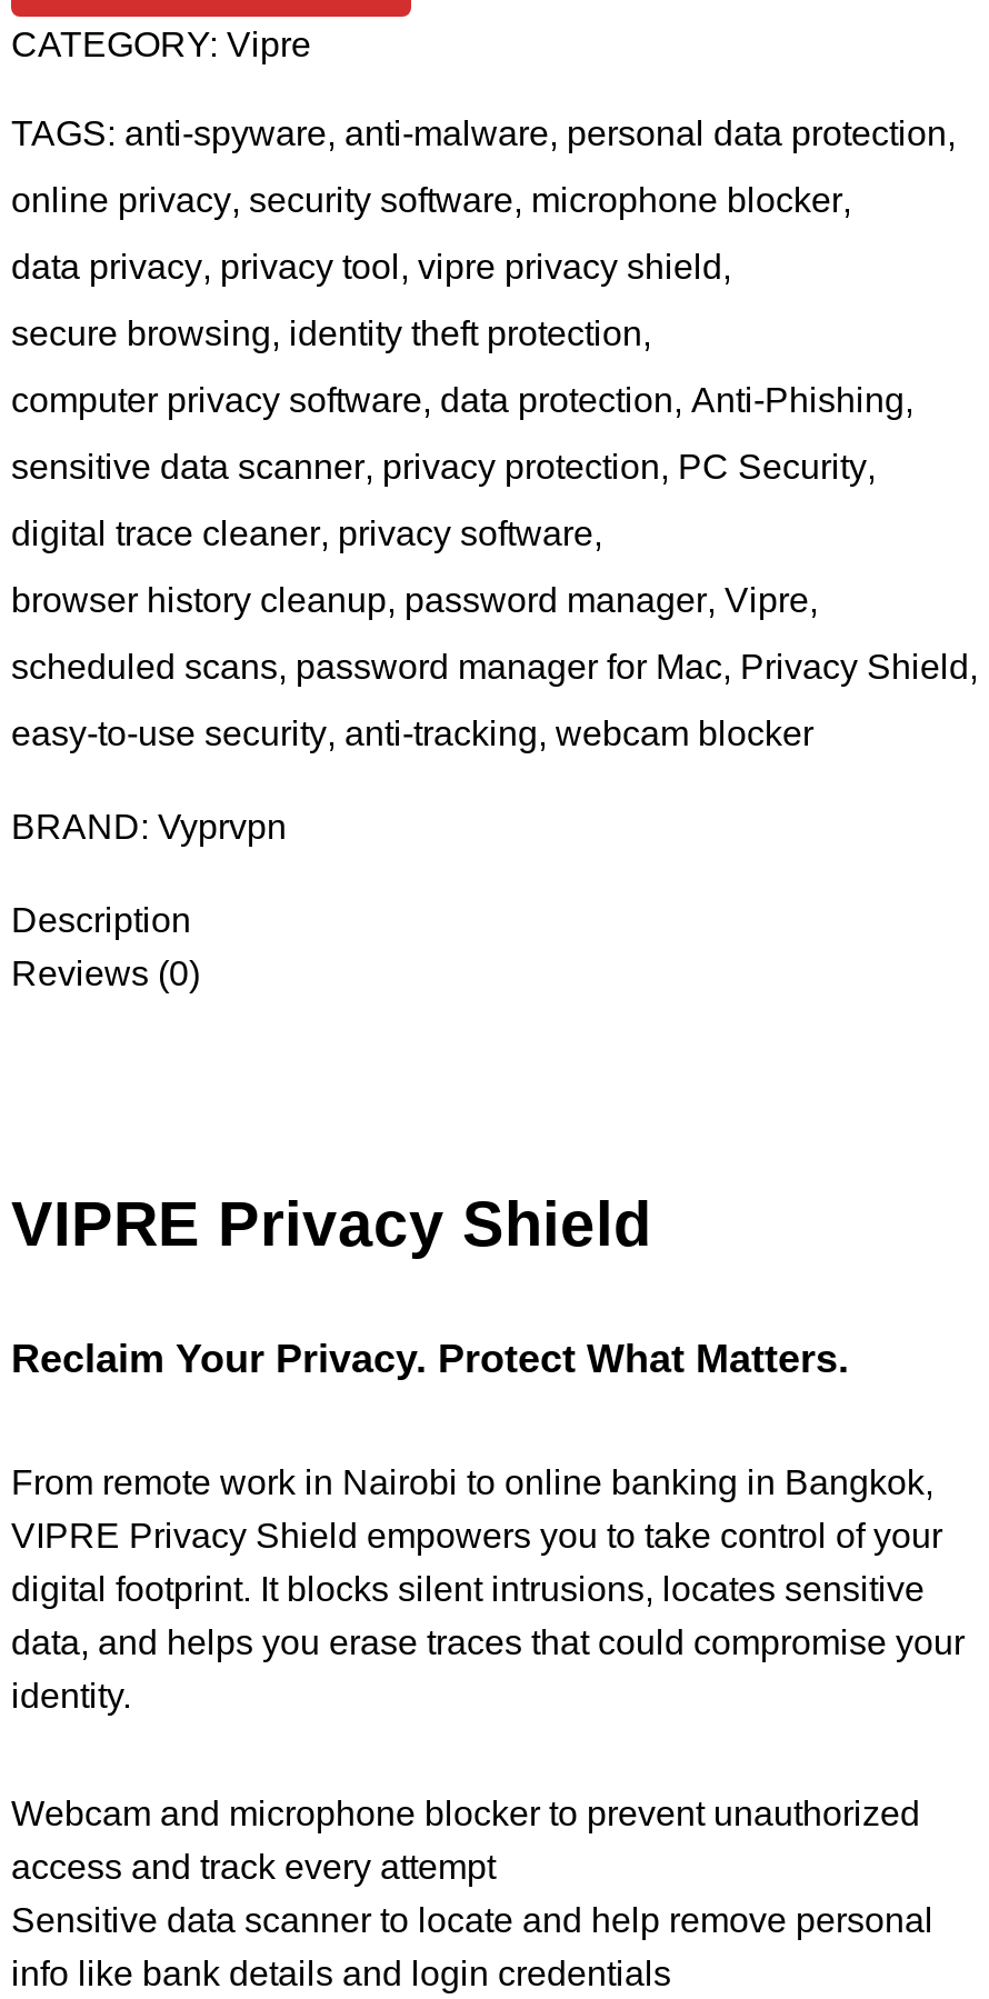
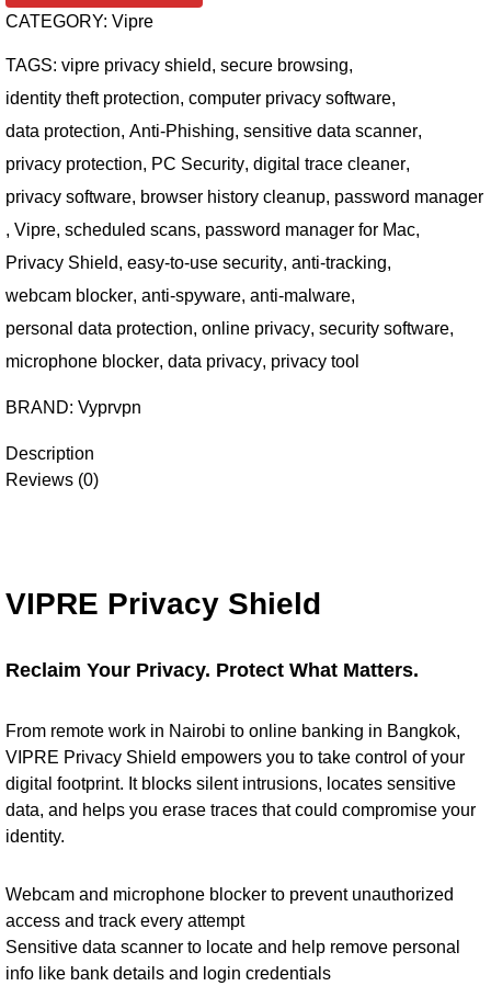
- TAGS: anti-spyware, anti-malware, personal data protection,
+ TAGS: vipre privacy shield, secure browsing,

- online privacy, security software, microphone blocker,
+ identity theft protection, computer privacy software,

- data privacy, privacy tool, vipre privacy shield,
+ data protection, Anti-Phishing, sensitive data scanner,

- secure browsing, identity theft protection,
+ privacy protection, PC Security, digital trace cleaner,

- computer privacy software, data protection, Anti-Phishing,
+ privacy software, browser history cleanup, password manager

- sensitive data scanner, privacy protection, PC Security,
+ , Vipre, scheduled scans, password manager for Mac,

- digital trace cleaner, privacy software,
+ Privacy Shield, easy-to-use security, anti-tracking,

- browser history cleanup, password manager, Vipre,
+ webcam blocker, anti-spyware, anti-malware,

- scheduled scans, password manager for Mac, Privacy Shield,
+ personal data protection, online privacy, security software,

- easy-to-use security, anti-tracking, webcam blocker
+ microphone blocker, data privacy, privacy tool
